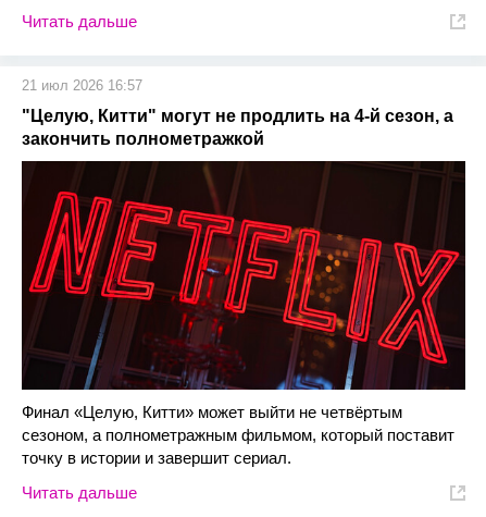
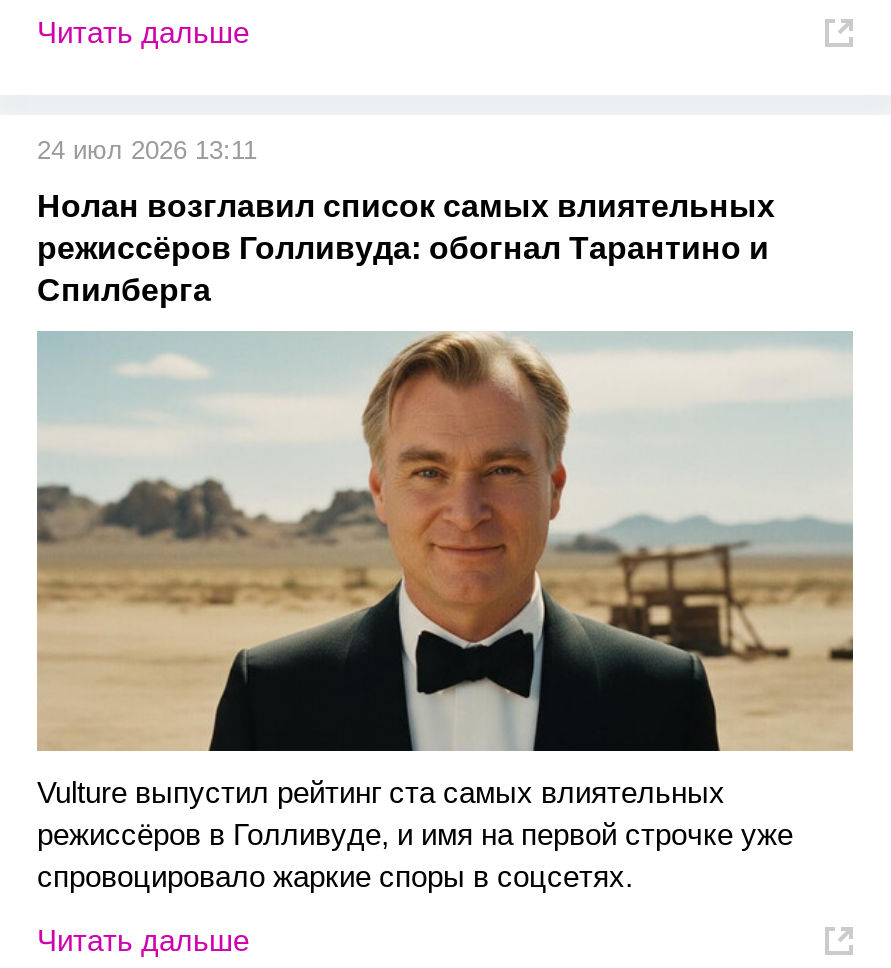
- 21 июл 2026 16:57
+ 24 июл 2026 13:11

- "Целую, Китти" могут не продлить на 4-й сезон, а
- закончить полнометражкой
+ Нолан возглавил список самых влиятельных
+ режиссёров Голливуда: обогнал Тарантино и
+ Спилберга

- [image]
- Финал «Целую, Китти» может выйти не четвёртым
- сезоном, а полнометражным фильмом, который поставит
- точку в истории и завершит сериал.
+ [image]
+ Vulture выпустил рейтинг ста самых влиятельных
+ режиссёров в Голливуде, и имя на первой строчке уже
+ спровоцировало жаркие споры в соцсетях.
